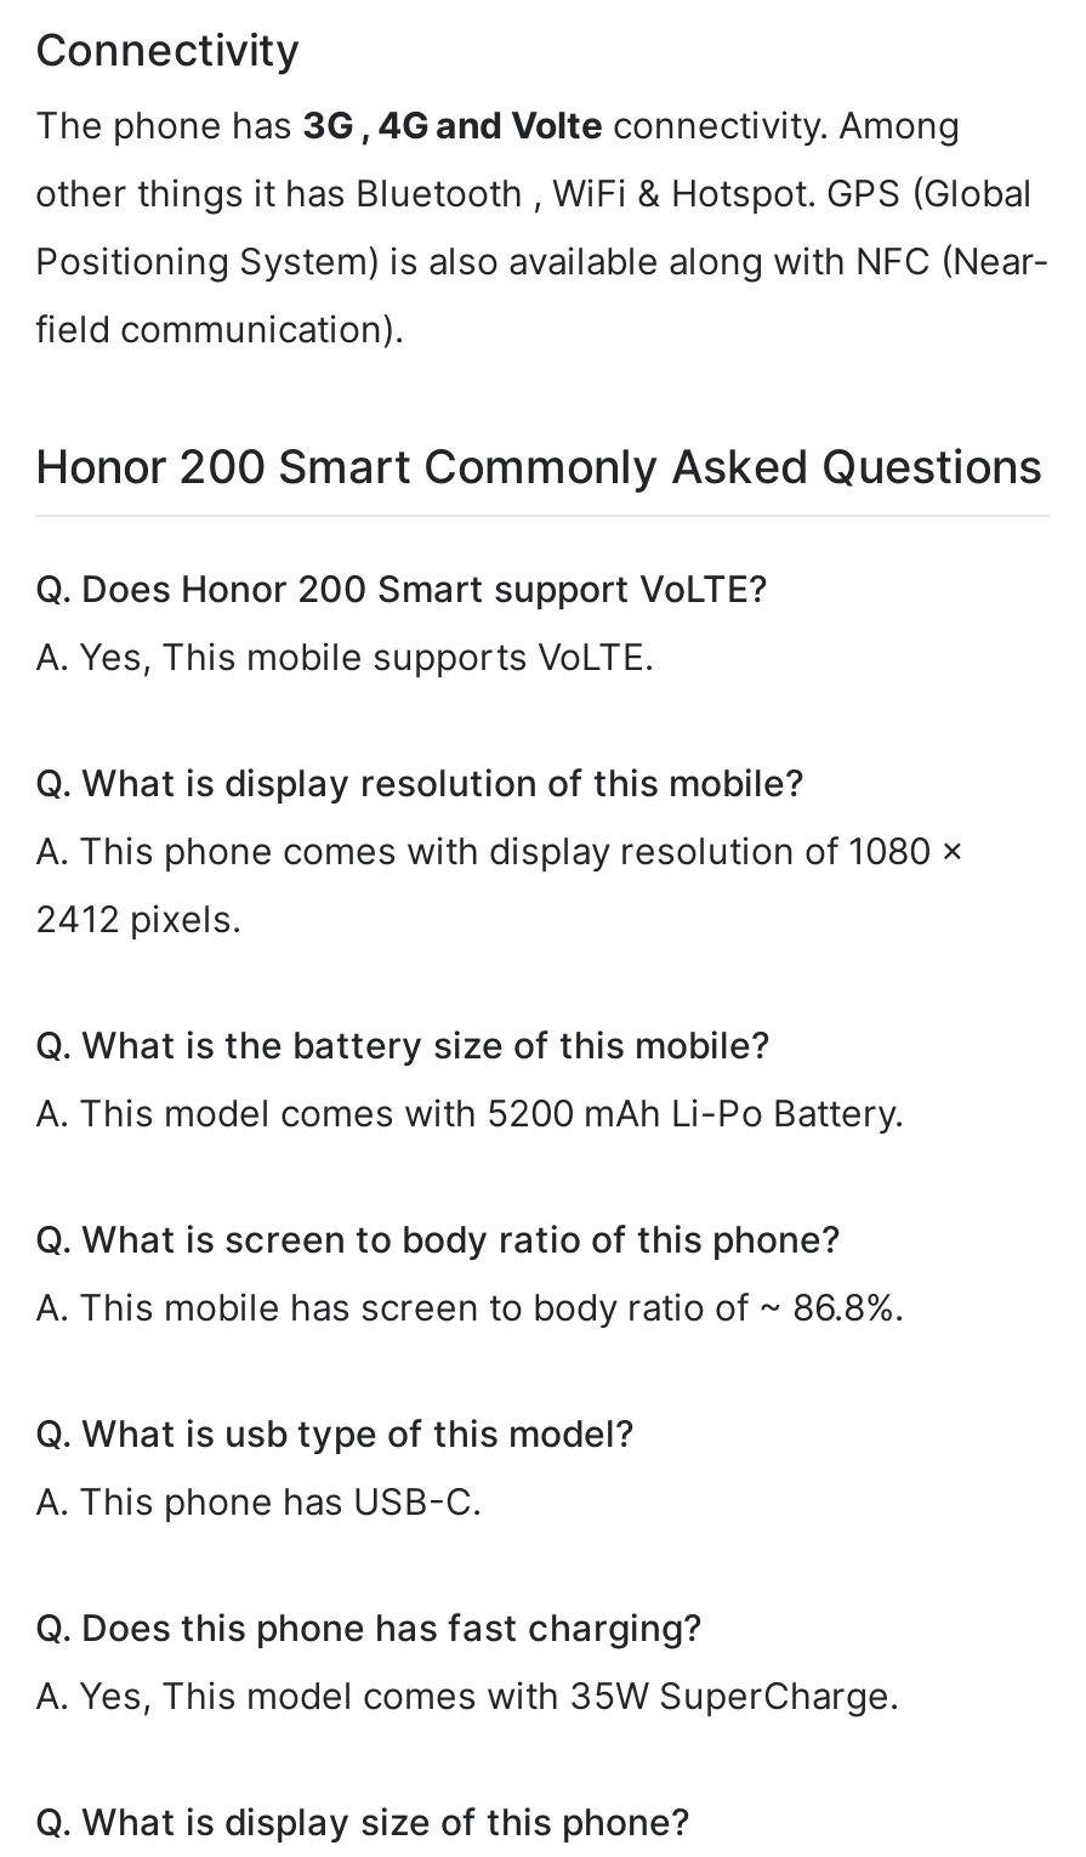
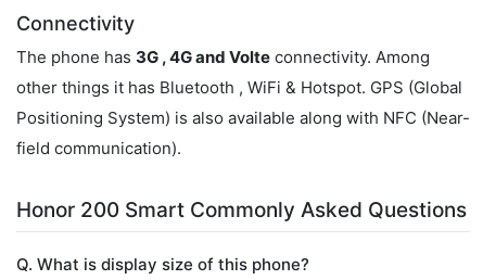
- Q. Does Honor 200 Smart support VoLTE?
- A. Yes, This mobile supports VoLTE.
- Q. What is display resolution of this mobile?
- A. This phone comes with display resolution of 1080 x
- 2412 pixels.
- Q. What is the battery size of this mobile?
- A. This model comes with 5200 mAh Li-Po Battery.
- Q. What is screen to body ratio of this phone?
- A. This mobile has screen to body ratio of ~ 86.8%.
- Q. What is usb type of this model?
- A. This phone has USB-C.
- Q. Does this phone has fast charging?
- A. Yes, This model comes with 35W SuperCharge.
